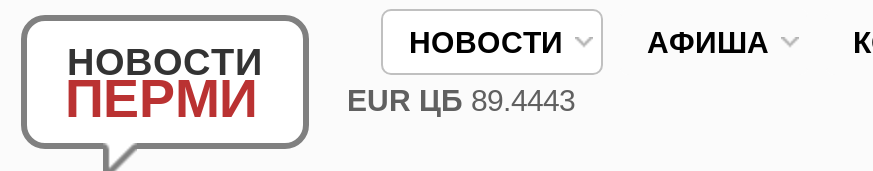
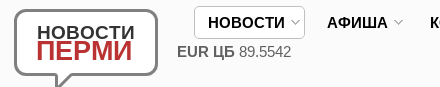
- EUR ЦБ 89.4443
+ EUR ЦБ 89.5542
